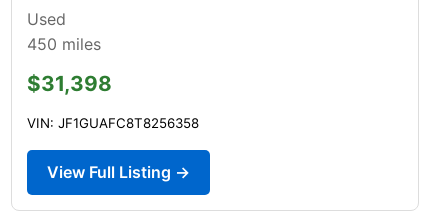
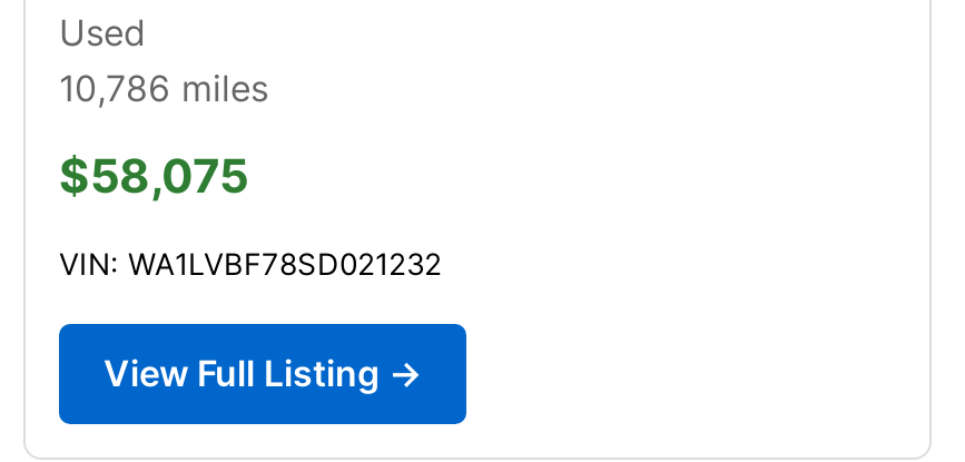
- 450 miles
+ 10,786 miles

- $31,398
+ $58,075

- VIN: JF1GUAFC8T8256358
+ VIN: WA1LVBF78SD021232
